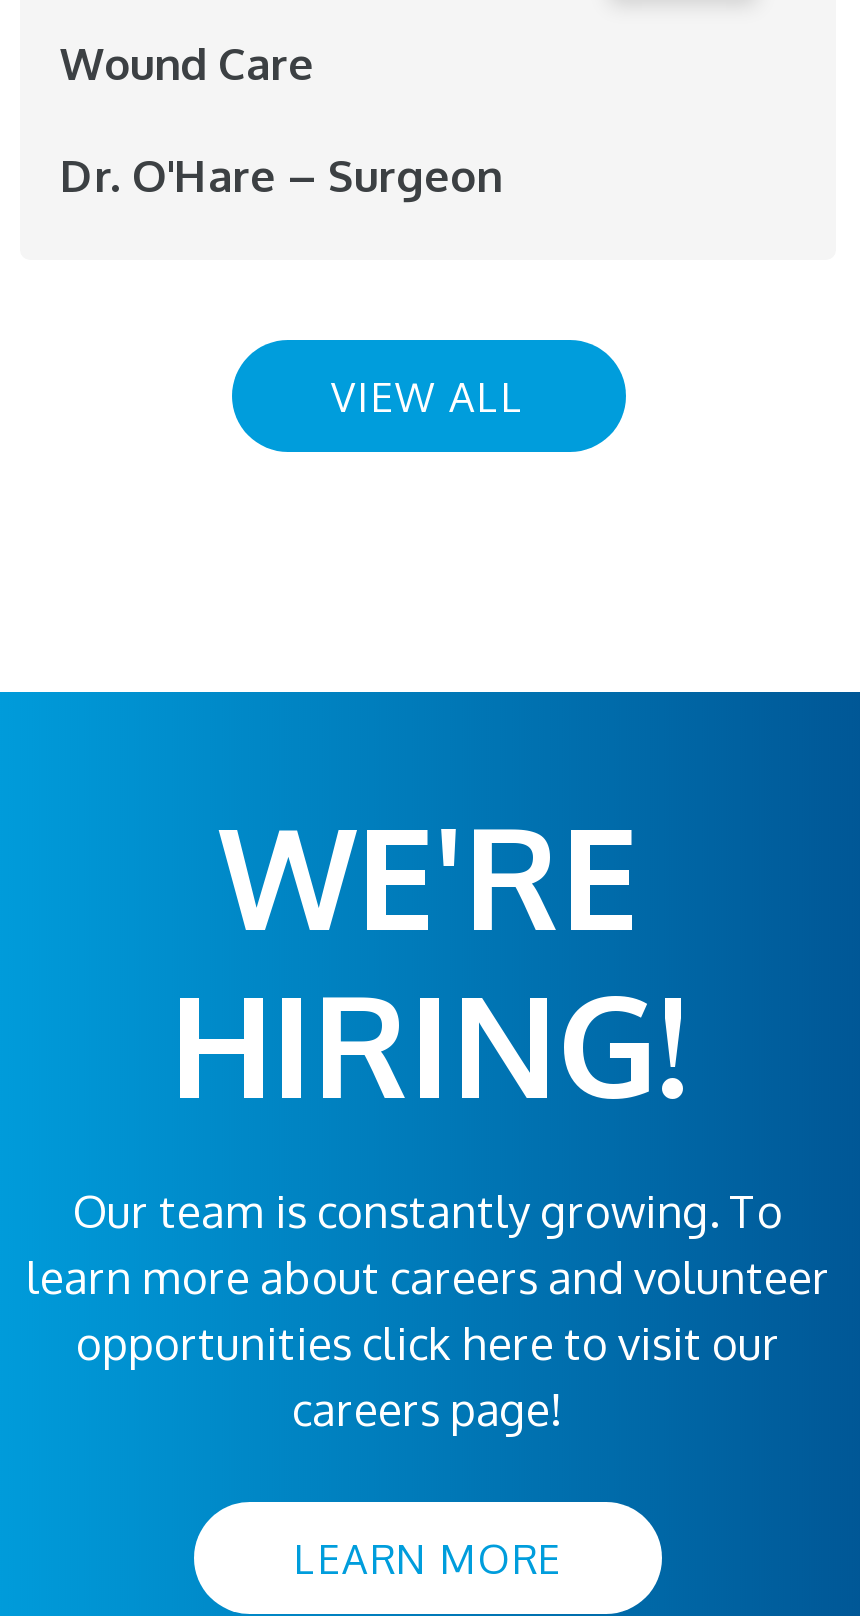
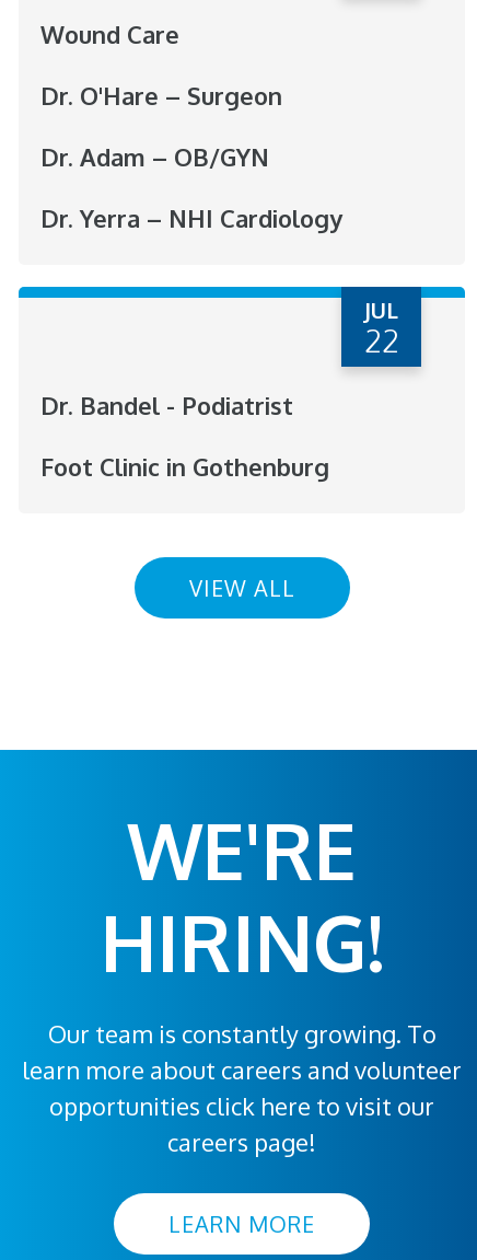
+ Dr. Adam – OB/GYN
+ Dr. Yerra – NHI Cardiology
+ JUL
+ 22
+ Dr. Bandel - Podiatrist
+ Foot Clinic in Gothenburg
